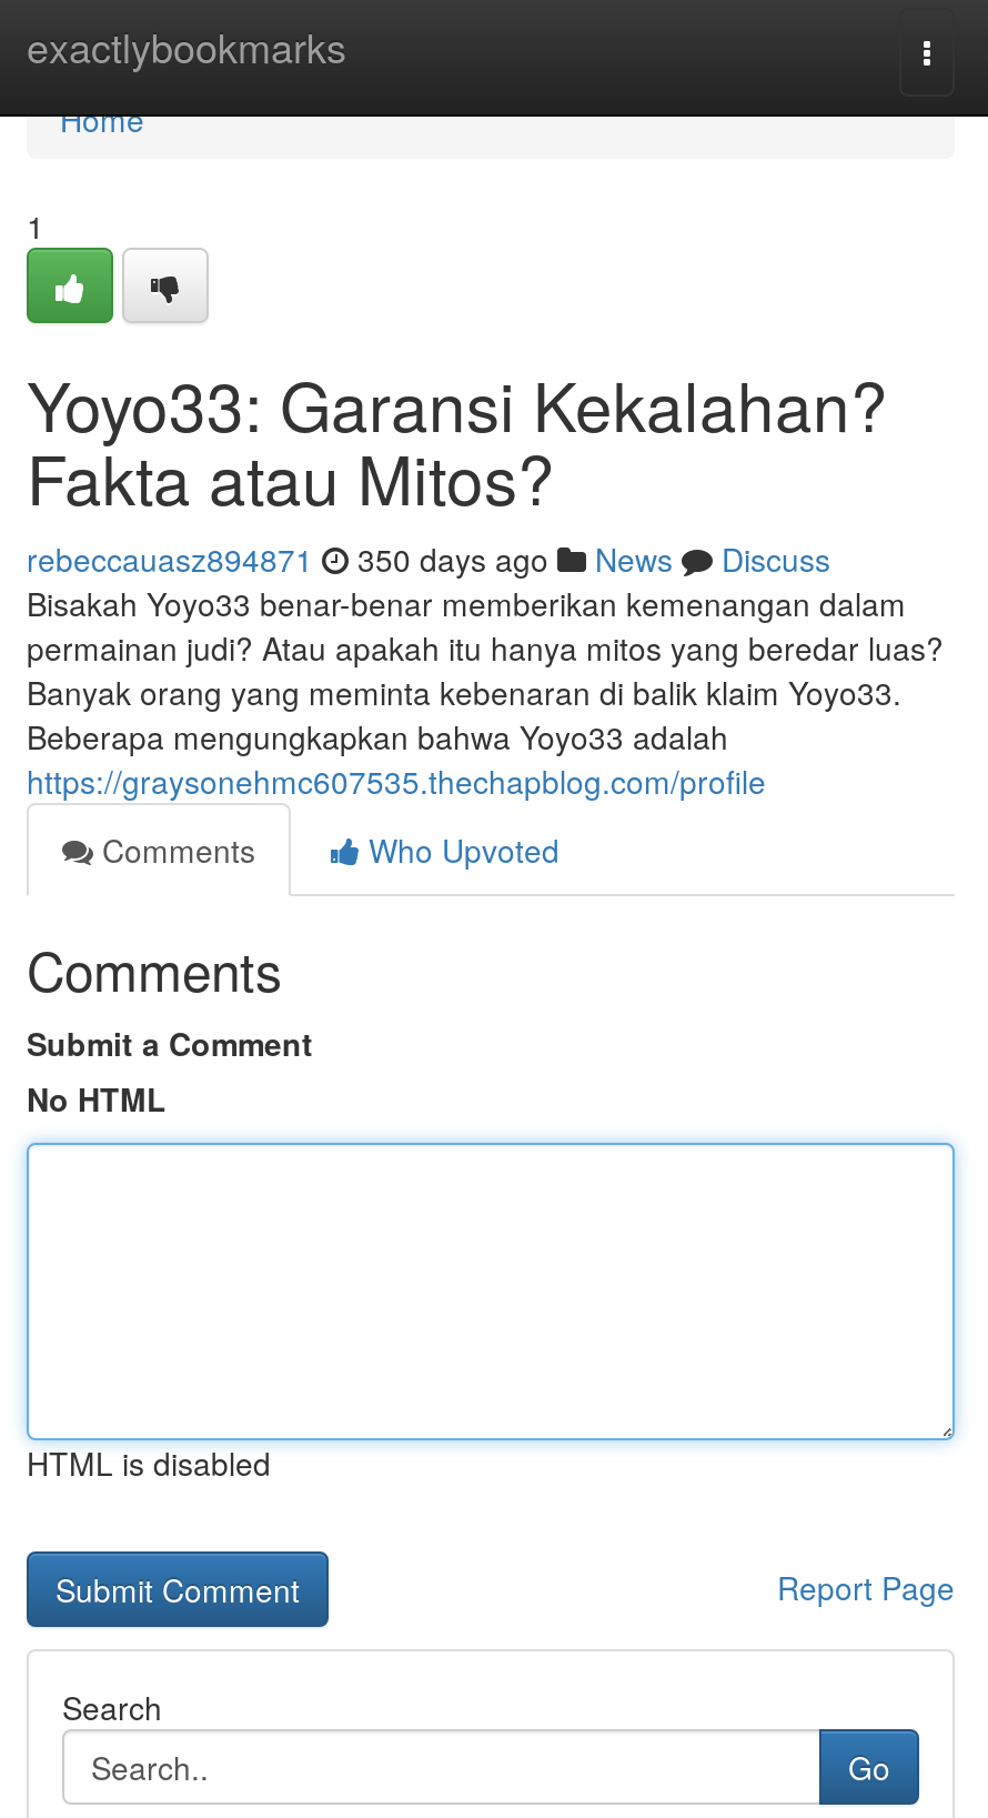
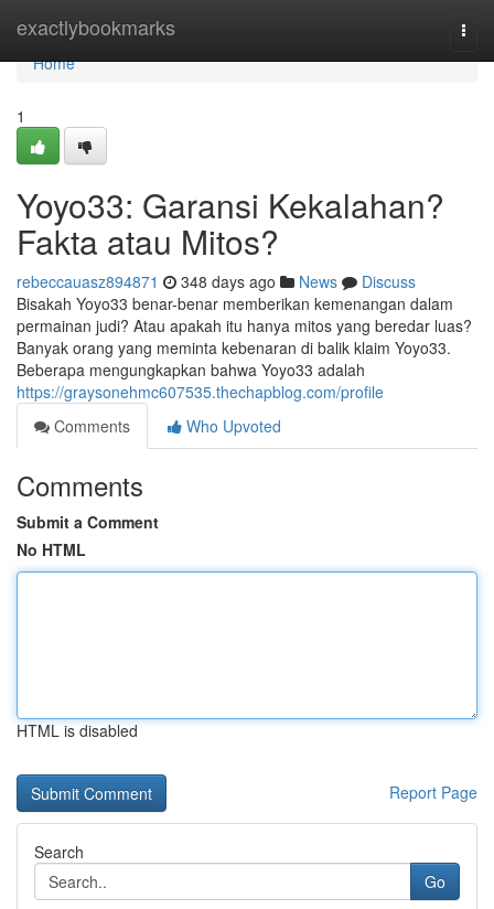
- rebeccauasz894871 350 days ago News Discuss
+ rebeccauasz894871 348 days ago News Discuss
